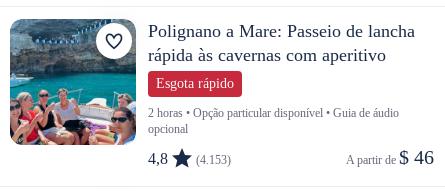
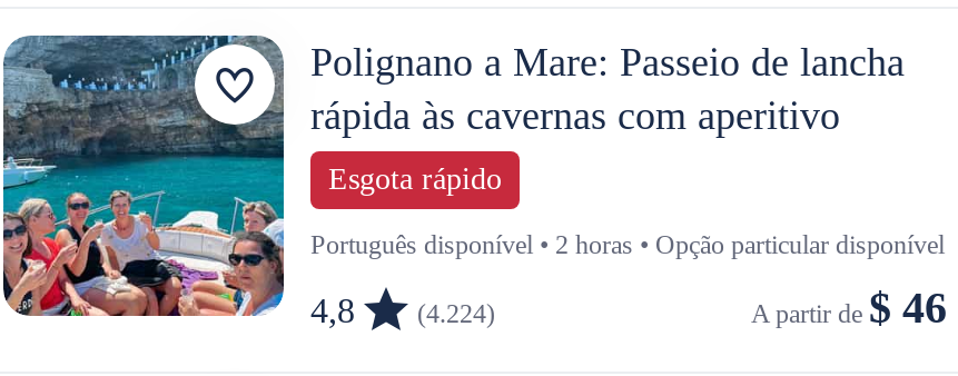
- 2 horas • Opção particular disponível • Guia de áudio
- opcional
+ Português disponível • 2 horas • Opção particular disponível

- 4,8 (4.153)
+ 4,8 (4.224)
